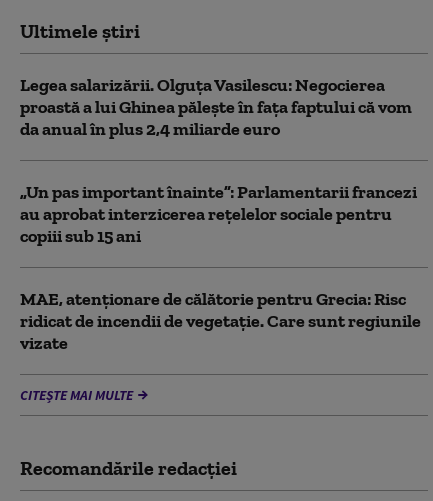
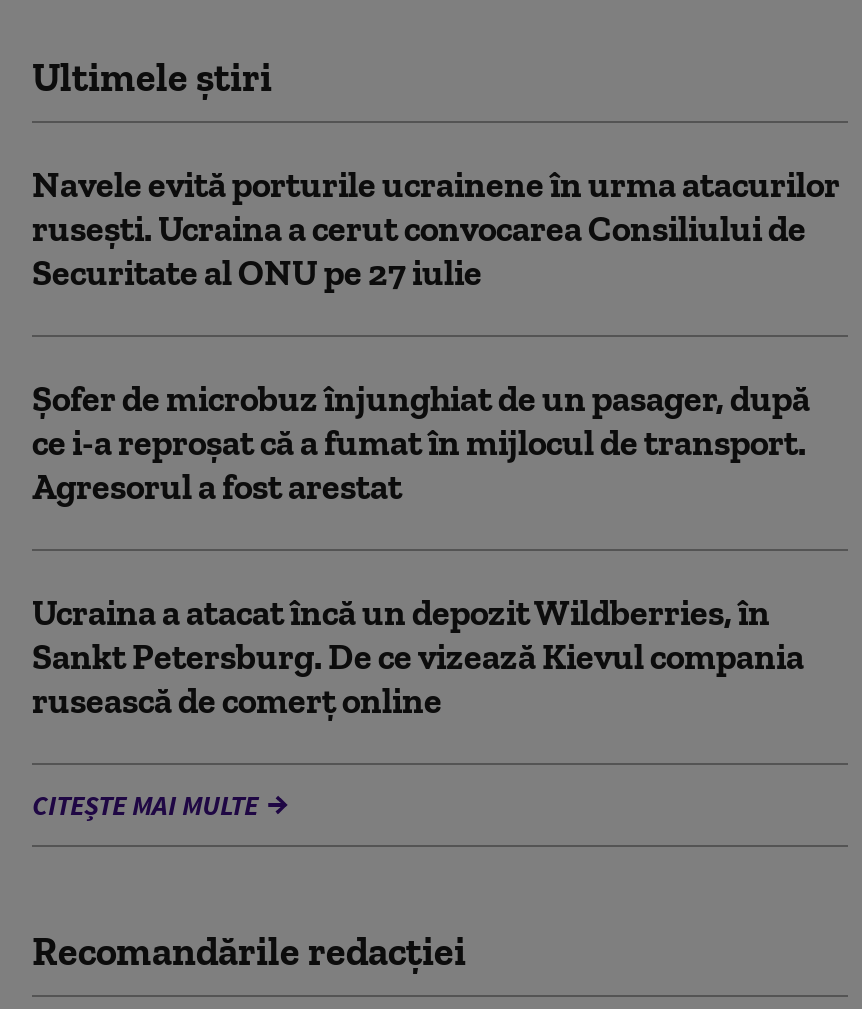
- Legea salarizării. Olguța Vasilescu: Negocierea
- proastă a lui Ghinea pălește în fața faptului că vom
- da anual în plus 2,4 miliarde euro
+ Navele evită porturile ucrainene în urma atacurilor
+ ruseşti. Ucraina a cerut convocarea Consiliului de
+ Securitate al ONU pe 27 iulie

- „Un pas important înainte”: Parlamentarii francezi
- au aprobat interzicerea rețelelor sociale pentru
- copiii sub 15 ani
+ Șofer de microbuz înjunghiat de un pasager, după
+ ce i-a reproșat că a fumat în mijlocul de transport.
+ Agresorul a fost arestat

- MAE, atenţionare de călătorie pentru Grecia: Risc
- ridicat de incendii de vegetaţie. Care sunt regiunile
- vizate
+ Ucraina a atacat încă un depozit Wildberries, în
+ Sankt Petersburg. De ce vizează Kievul compania
+ rusească de comerț online
